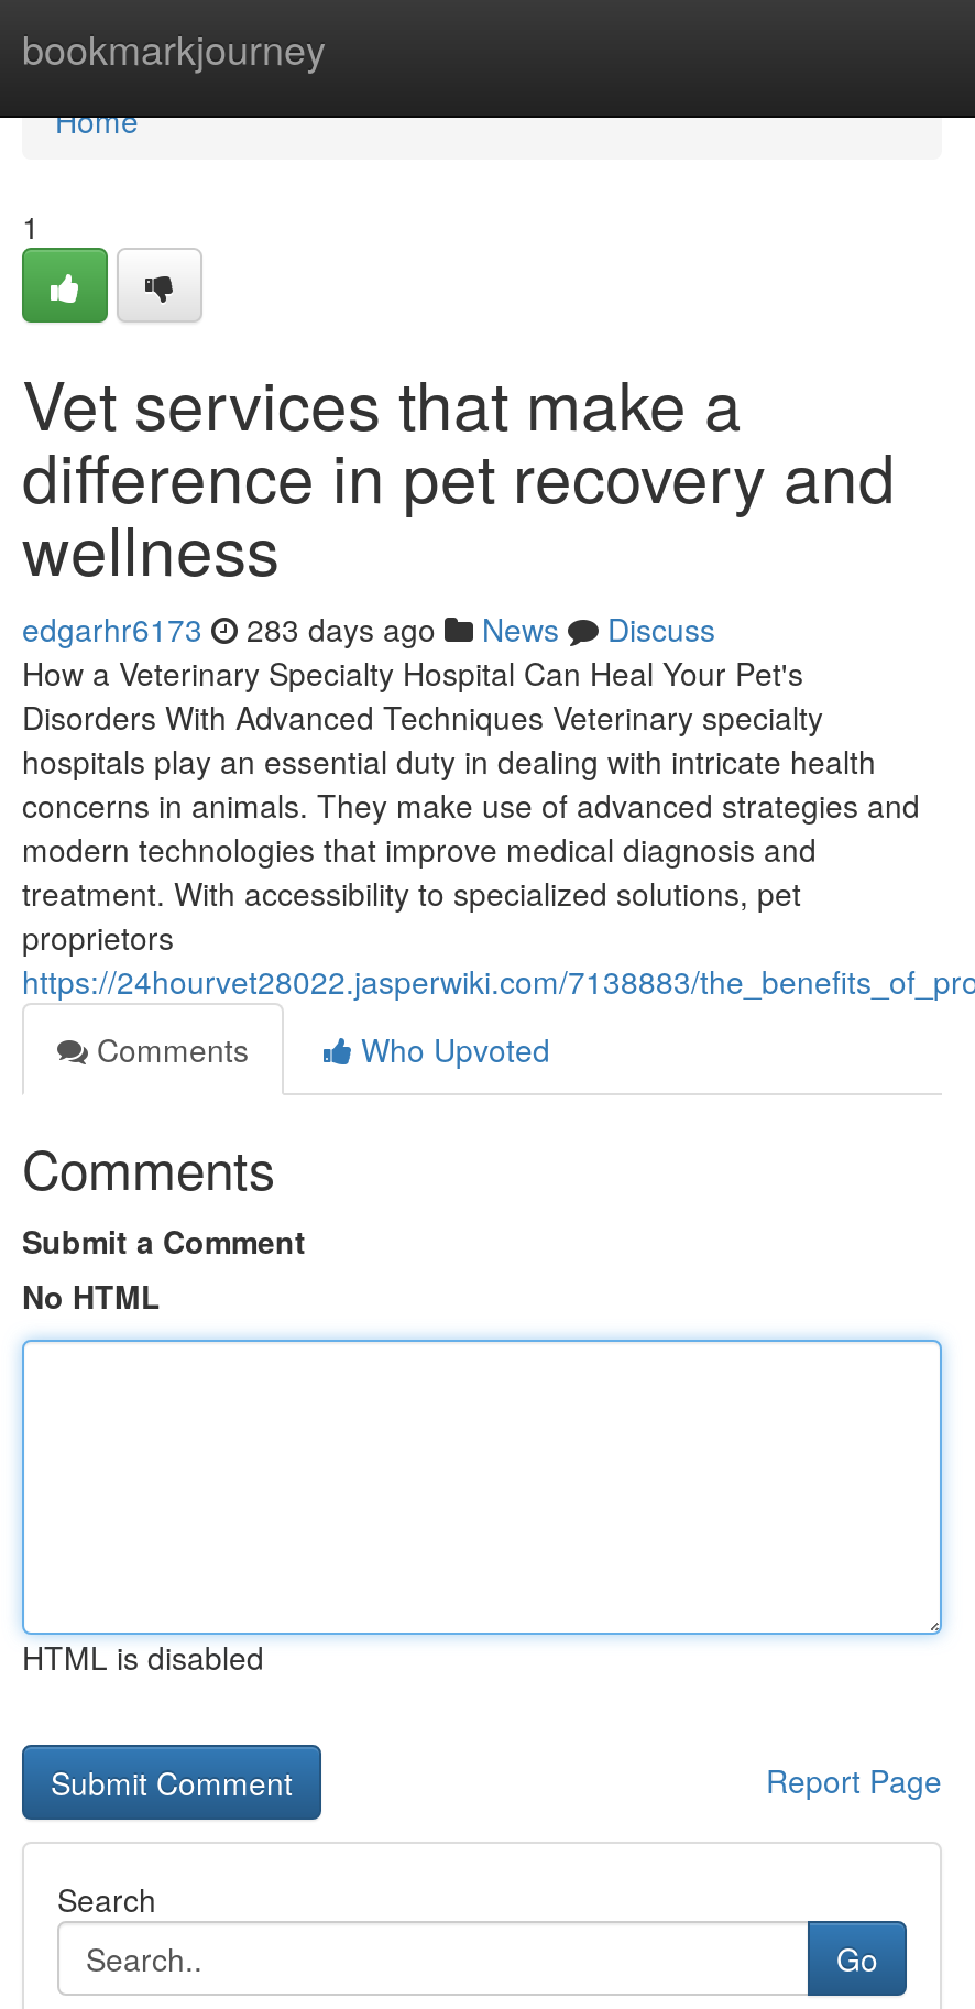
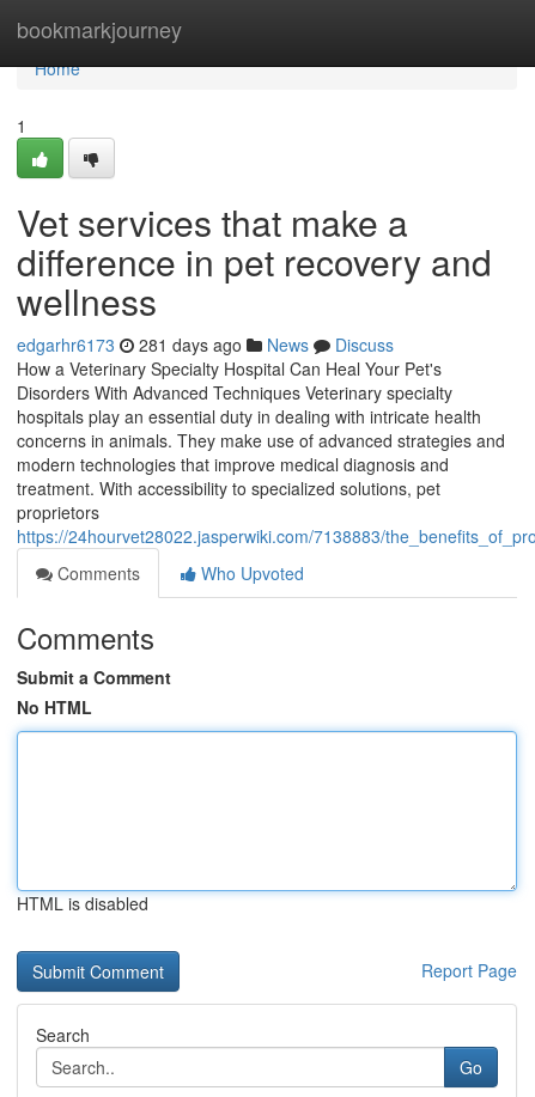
- edgarhr6173 283 days ago News Discuss
+ edgarhr6173 281 days ago News Discuss
